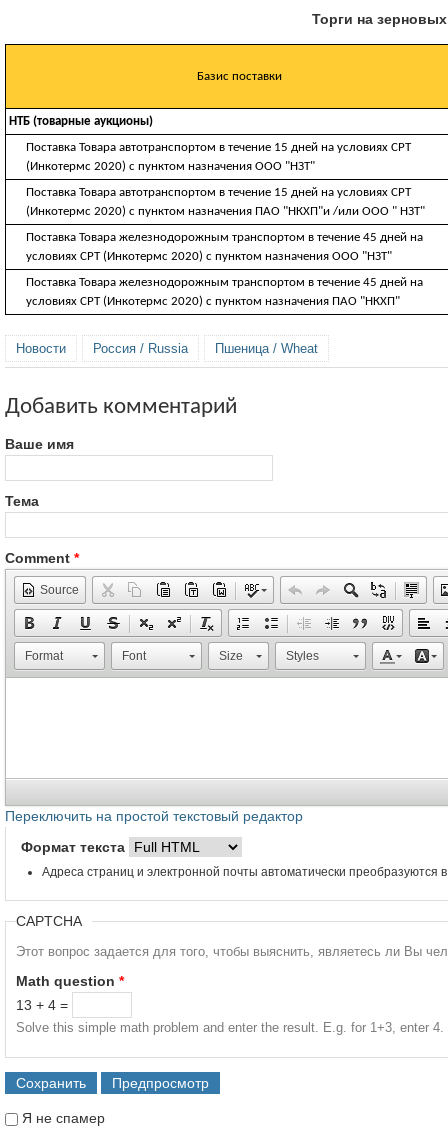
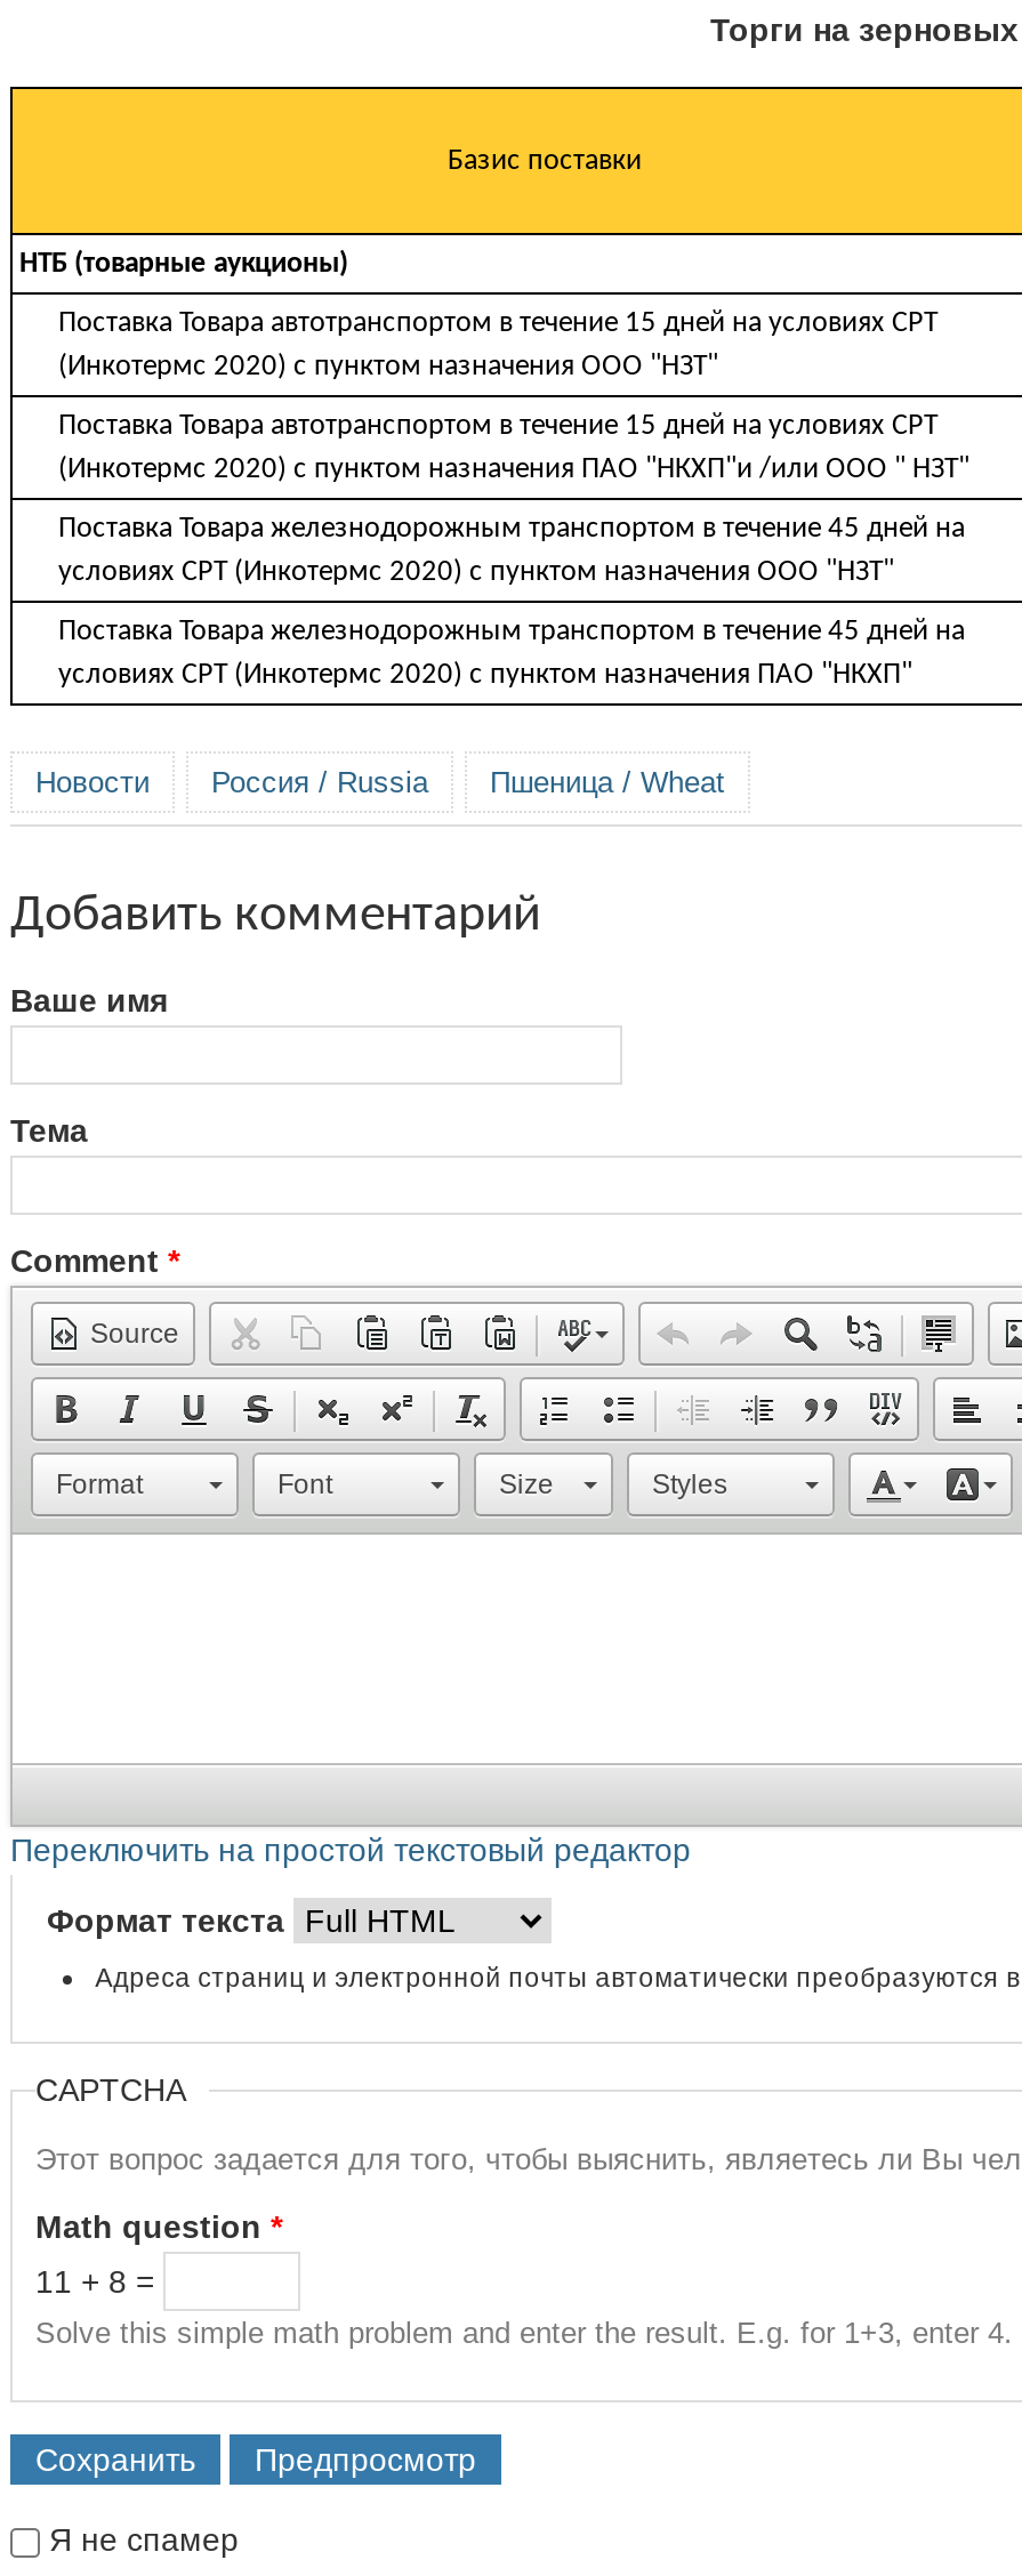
- 13 + 4 =
+ 11 + 8 =
